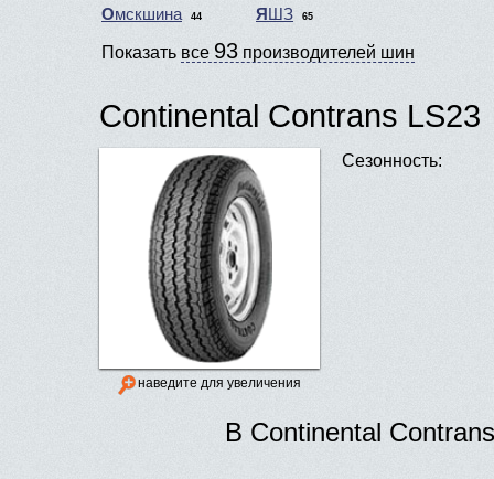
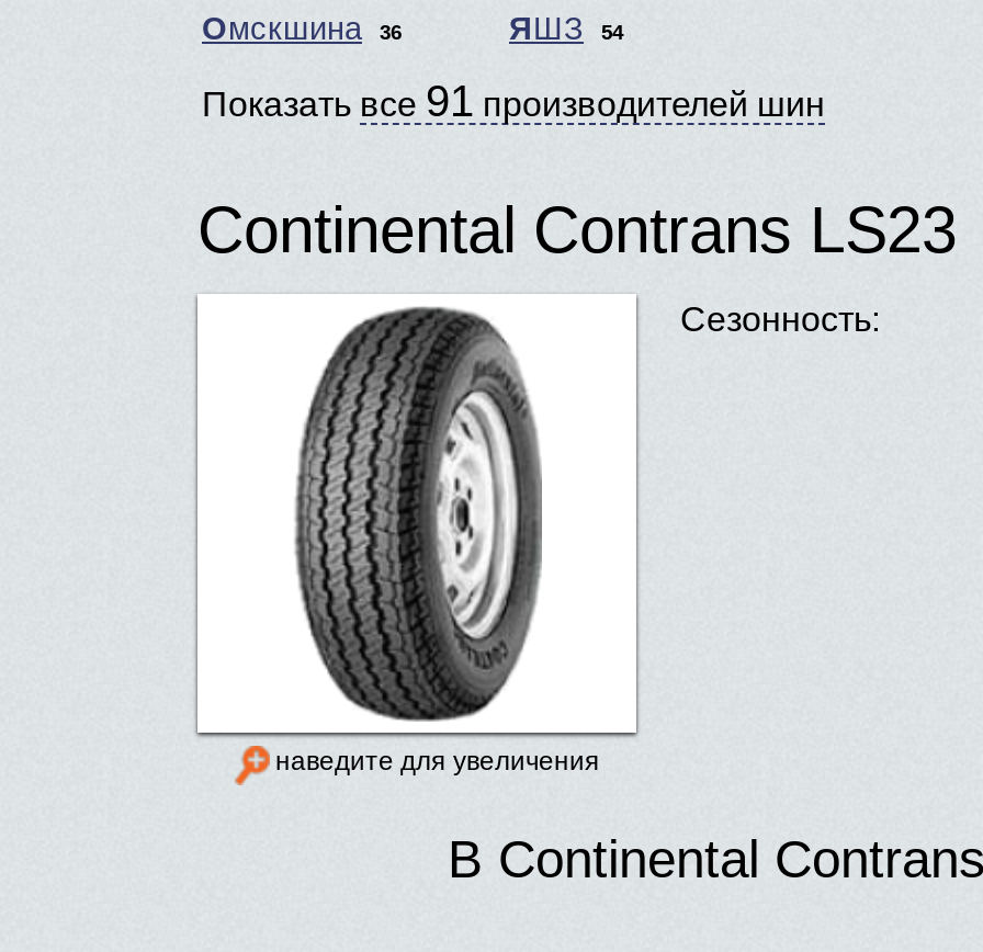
- Омскшина 44
+ Омскшина 36

- ЯШЗ 65
+ ЯШЗ 54

- Показать все 93 производителей шин
+ Показать все 91 производителей шин
